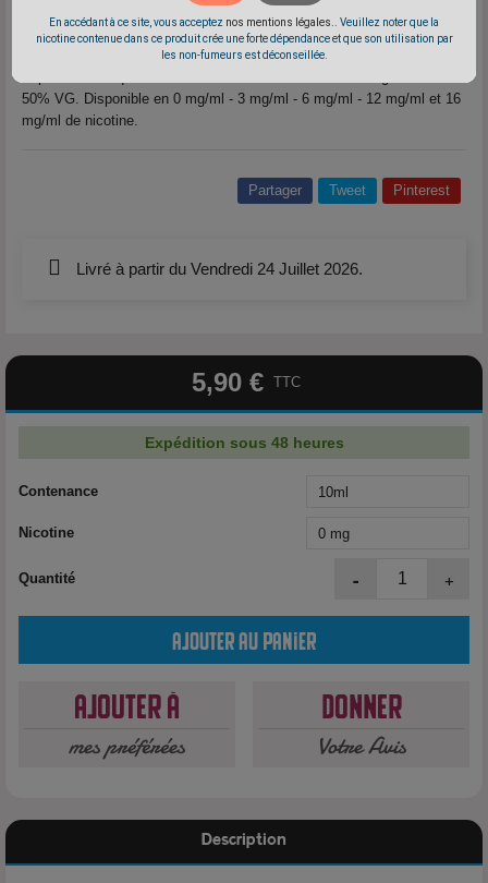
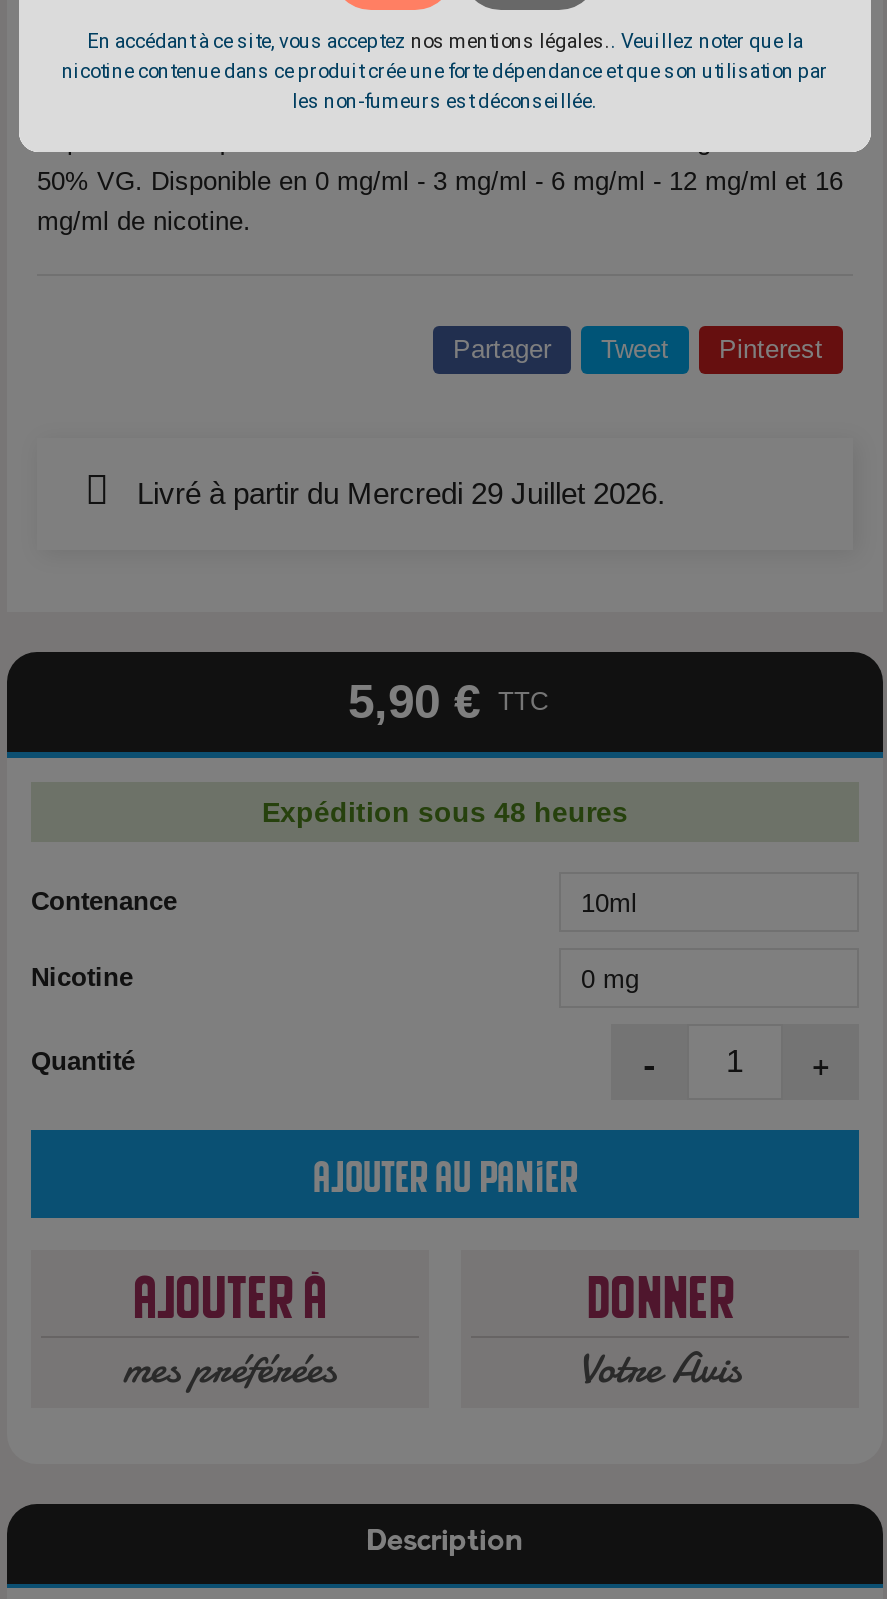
- Livré à partir du Vendredi 24 Juillet 2026.
+ Livré à partir du Mercredi 29 Juillet 2026.
